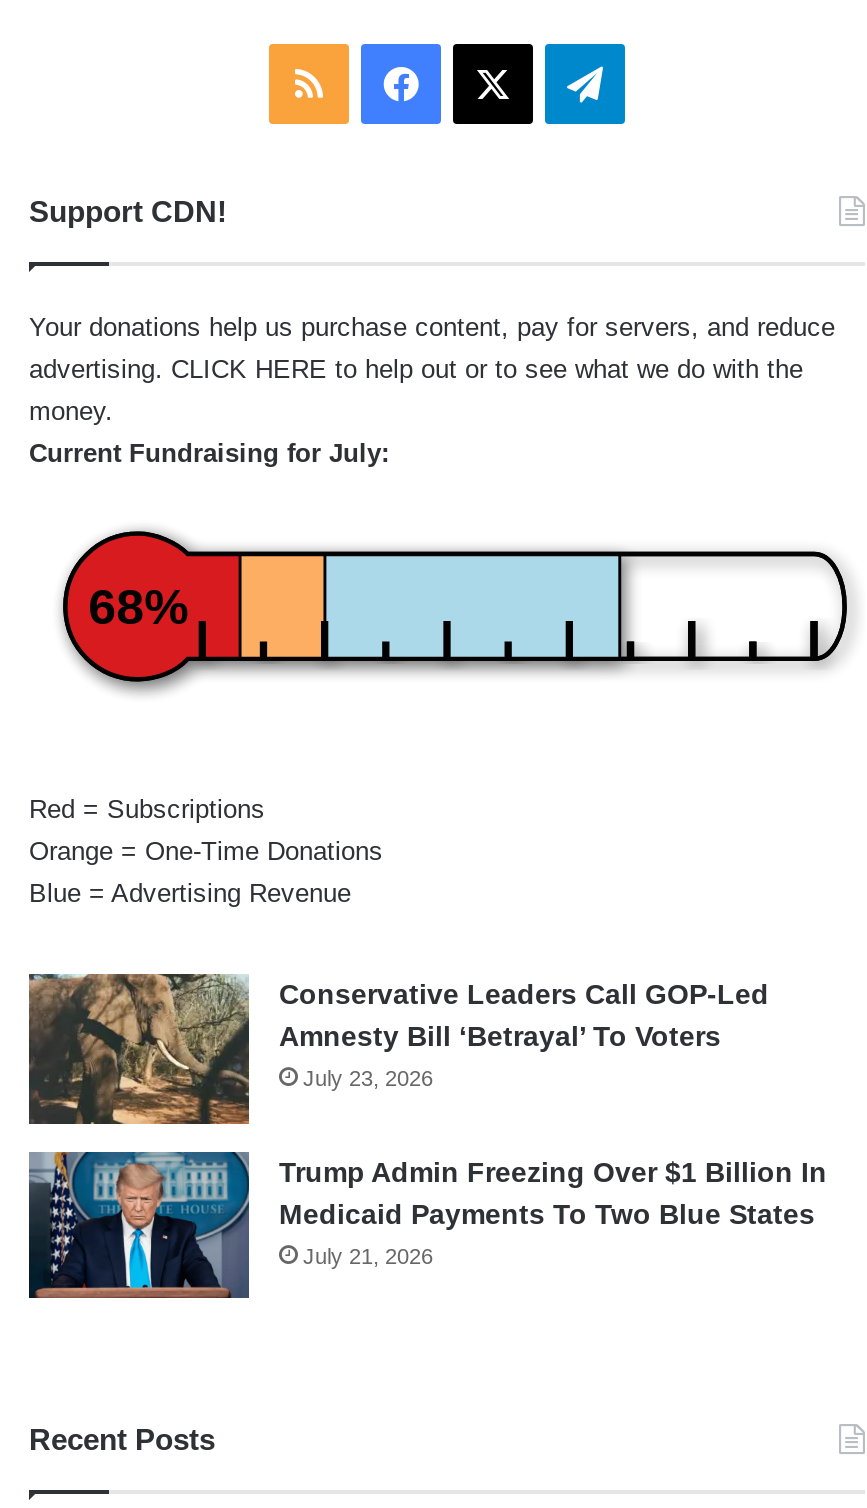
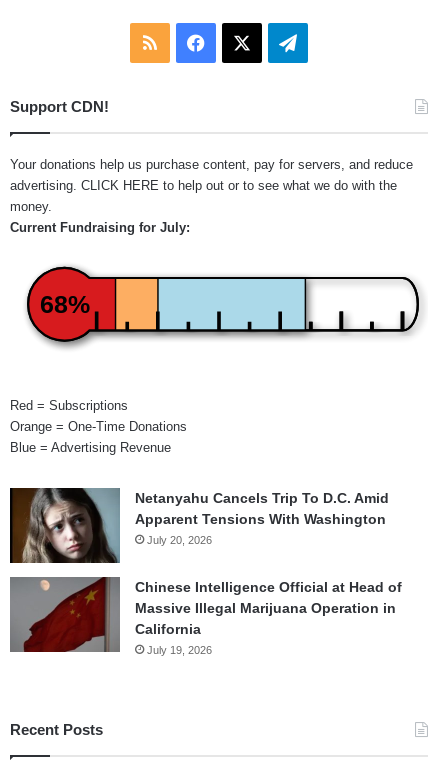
- [image]
- Conservative Leaders Call GOP-Led
- Amnesty Bill ‘Betrayal’ To Voters
- July 23, 2026
+ [image]
+ Netanyahu Cancels Trip To D.C. Amid
+ Apparent Tensions With Washington
+ July 20, 2026

- [image]
- Trump Admin Freezing Over $1 Billion In
- Medicaid Payments To Two Blue States
- July 21, 2026
+ [image]
+ Chinese Intelligence Official at Head of
+ Massive Illegal Marijuana Operation in
+ California
+ July 19, 2026
